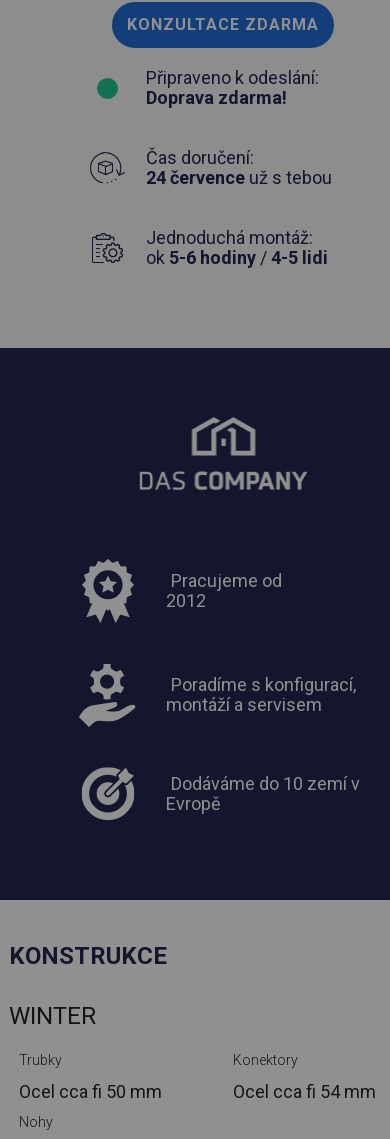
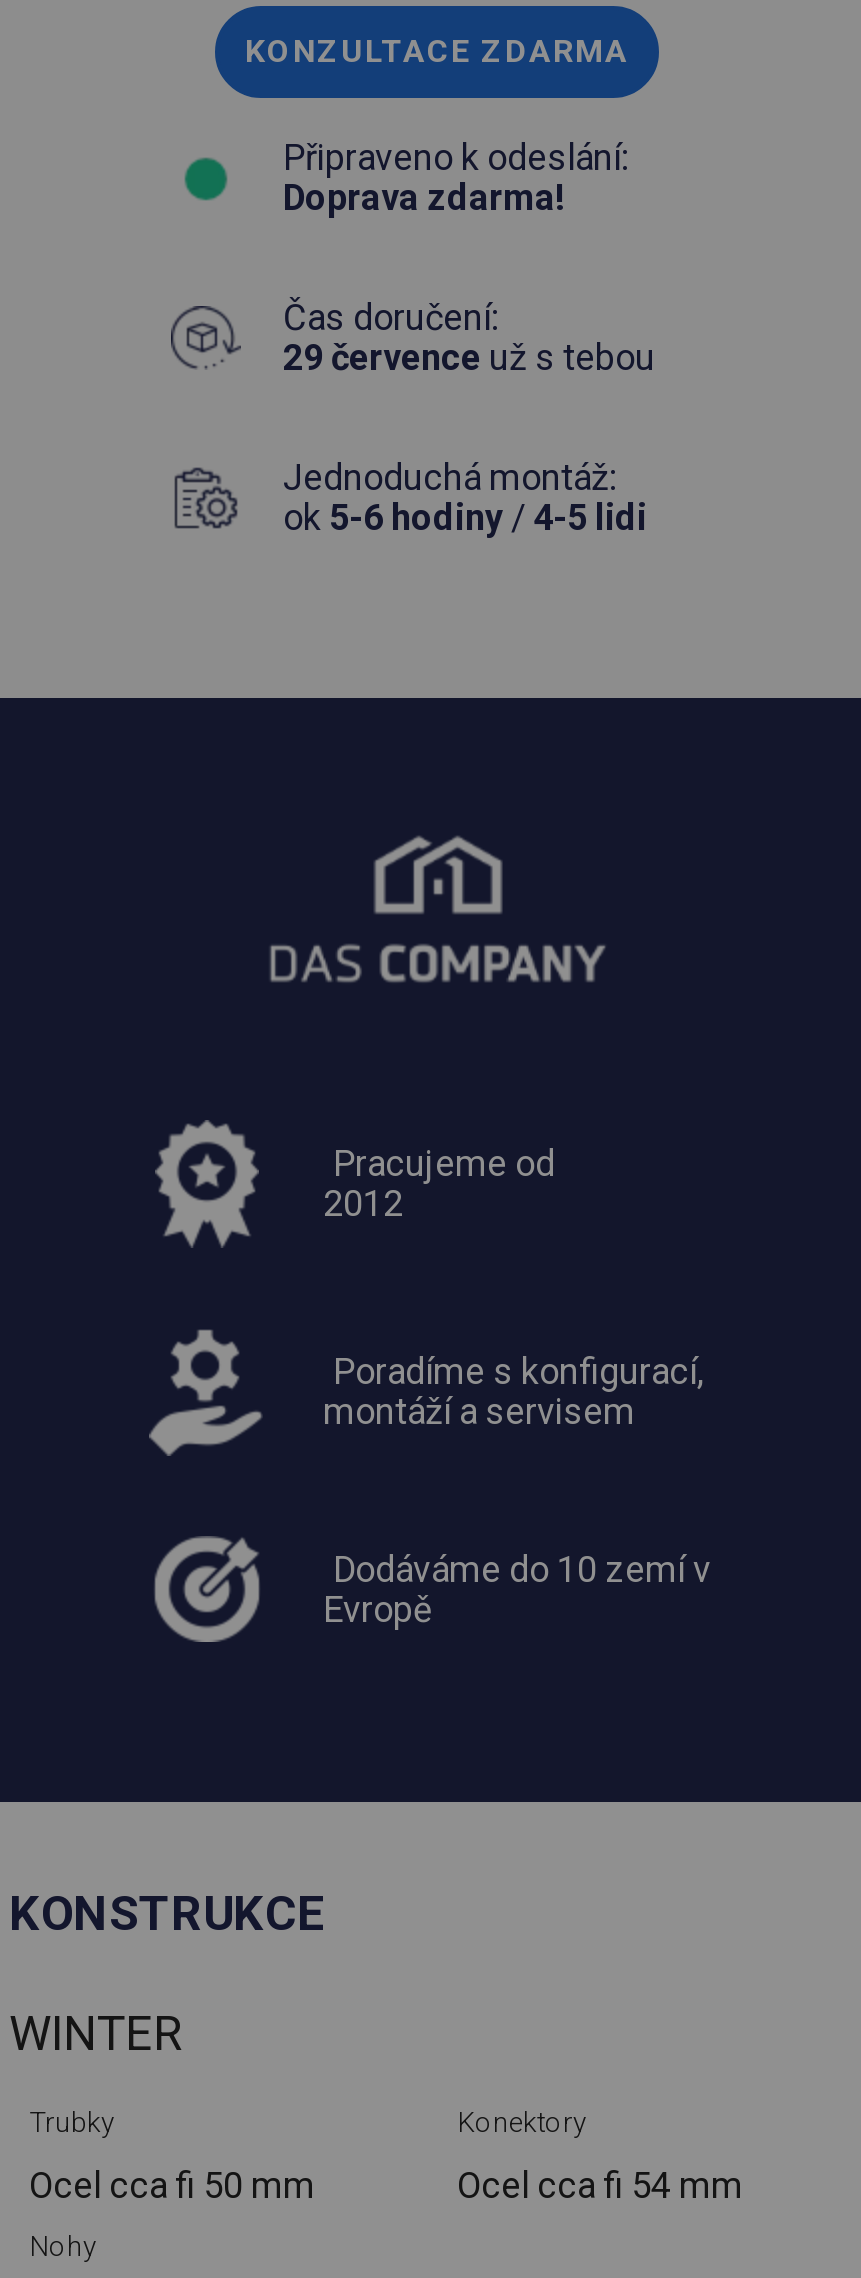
- 24 července už s tebou
+ 29 července už s tebou
